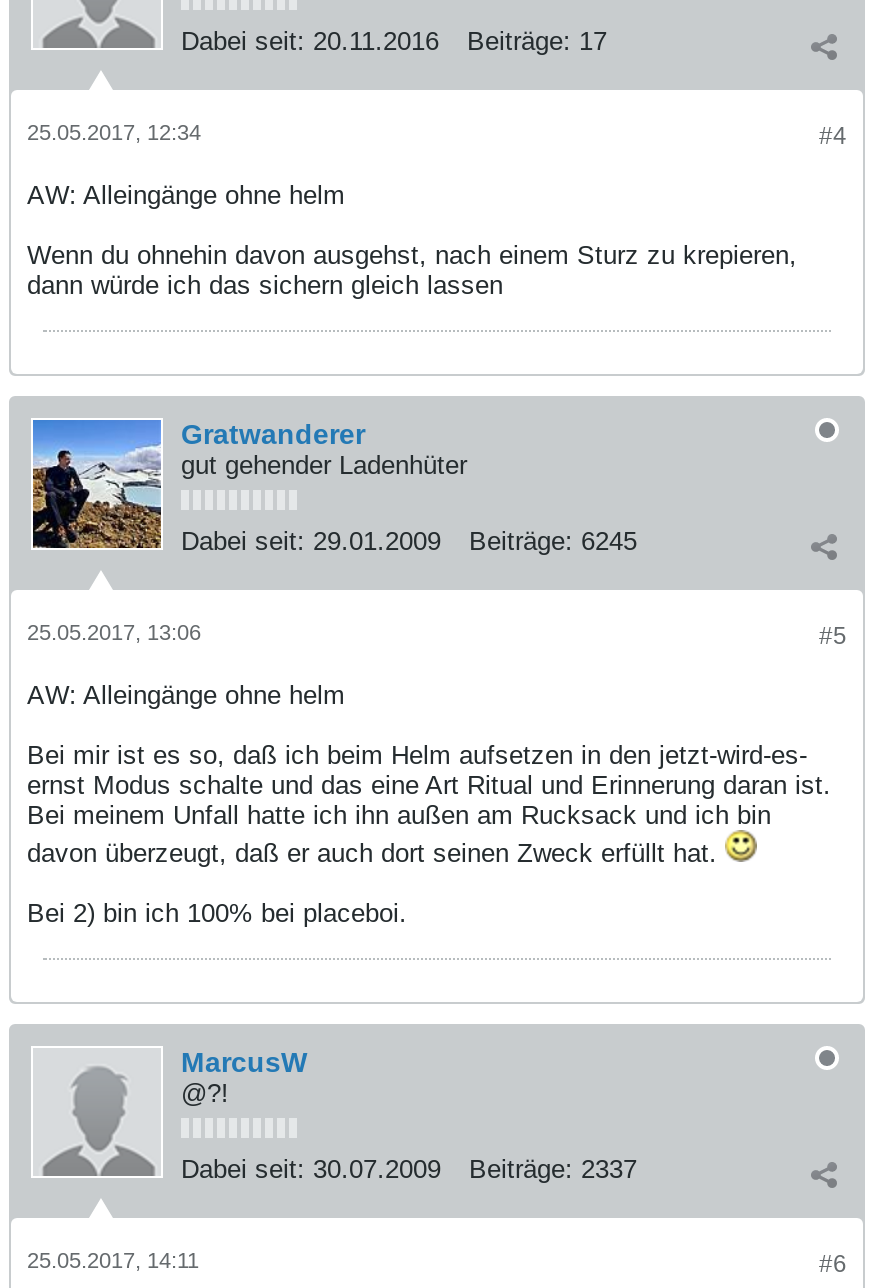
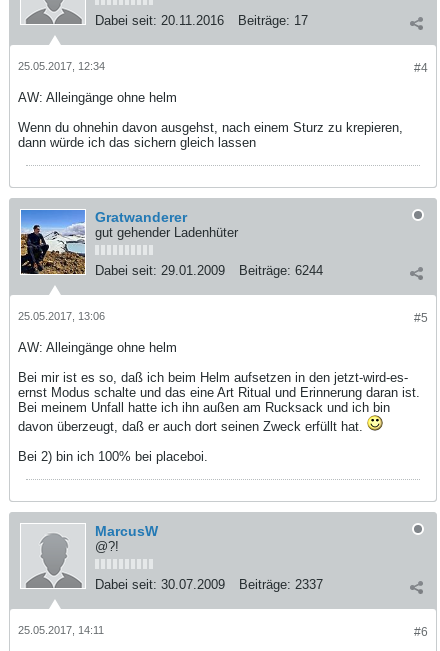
- Dabei seit: 29.01.2009 Beiträge: 6245
+ Dabei seit: 29.01.2009 Beiträge: 6244
